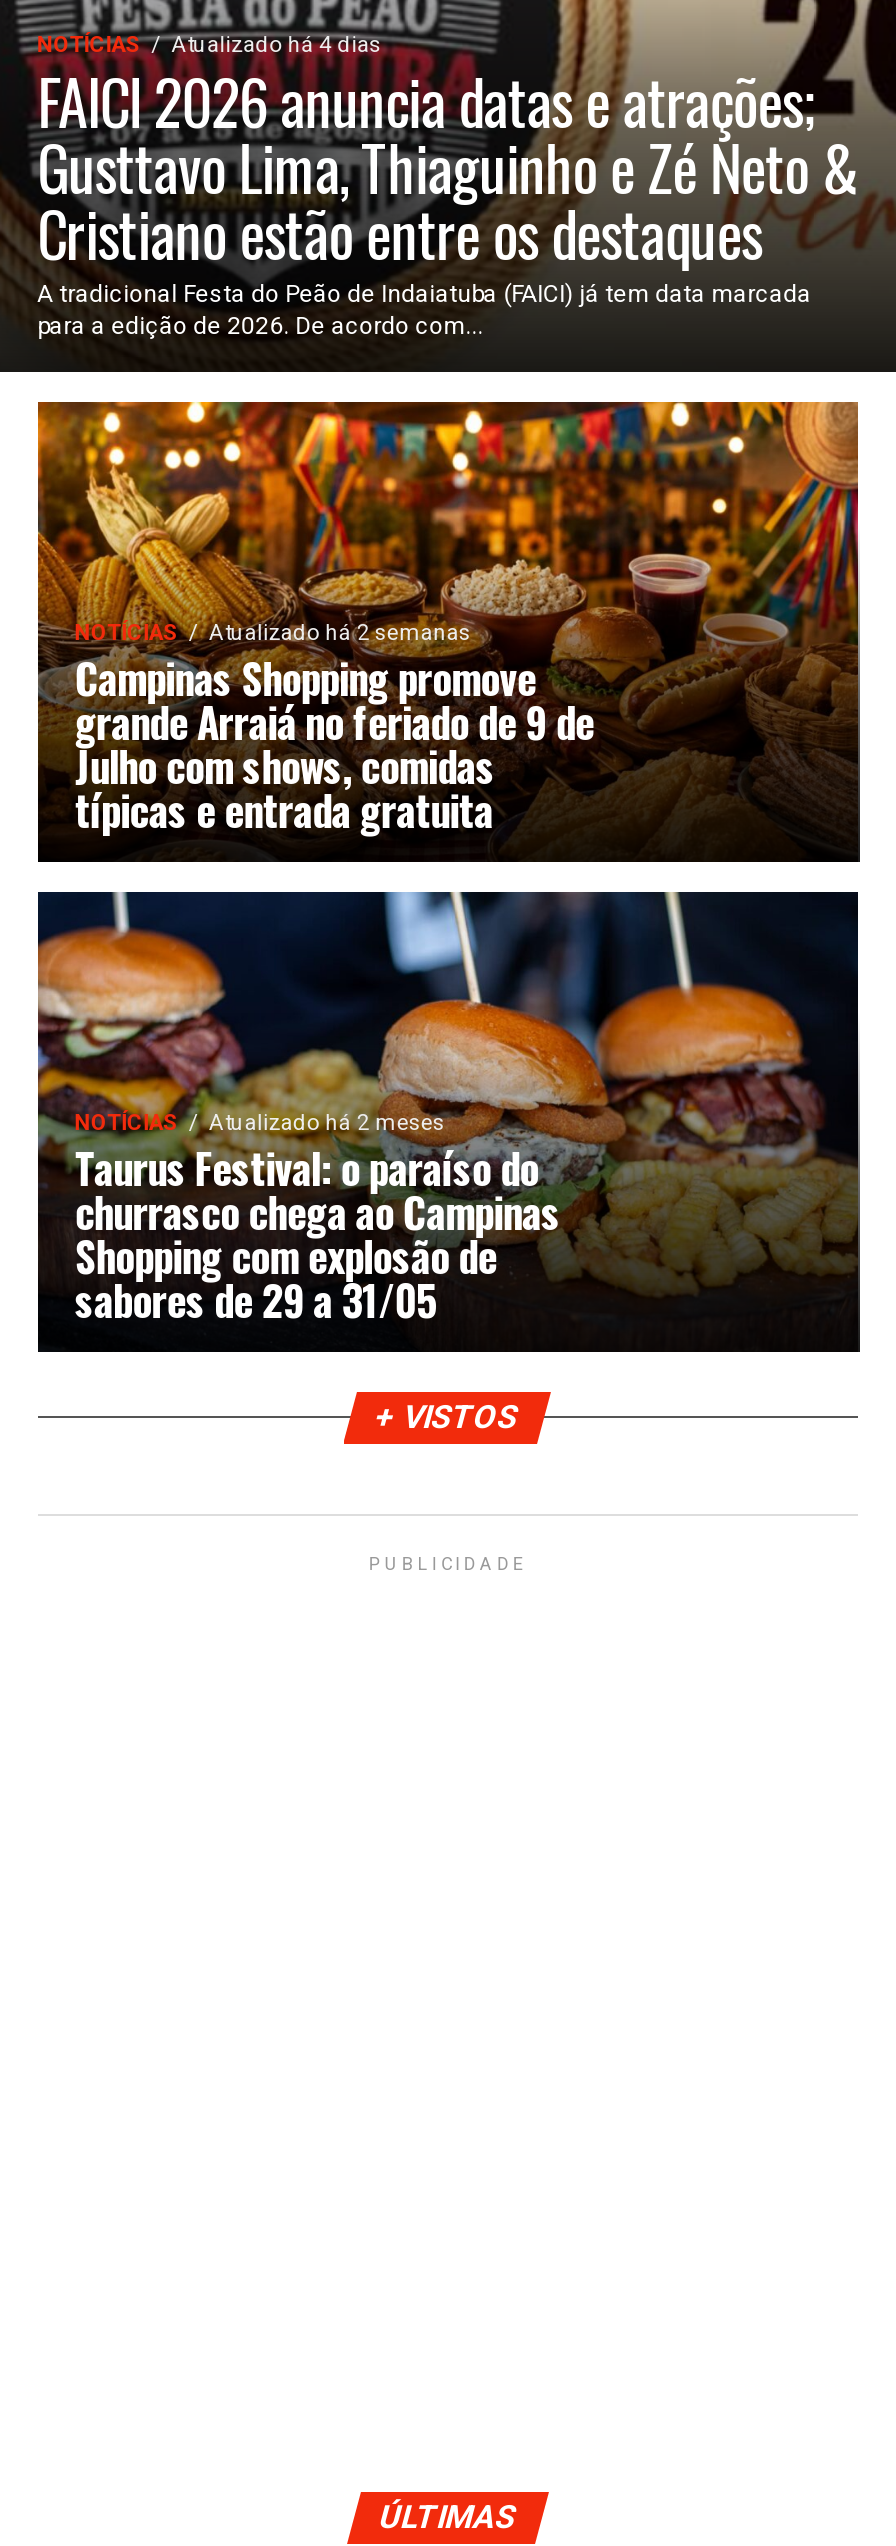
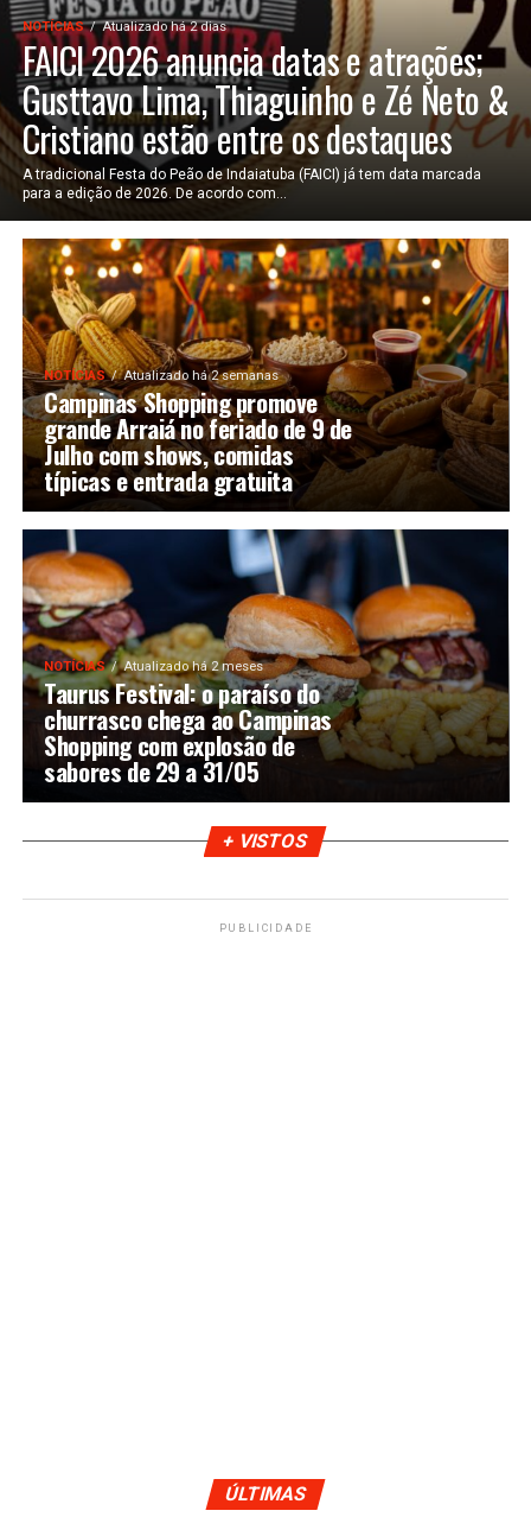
- Atualizado há 4 dias
+ Atualizado há 2 dias
